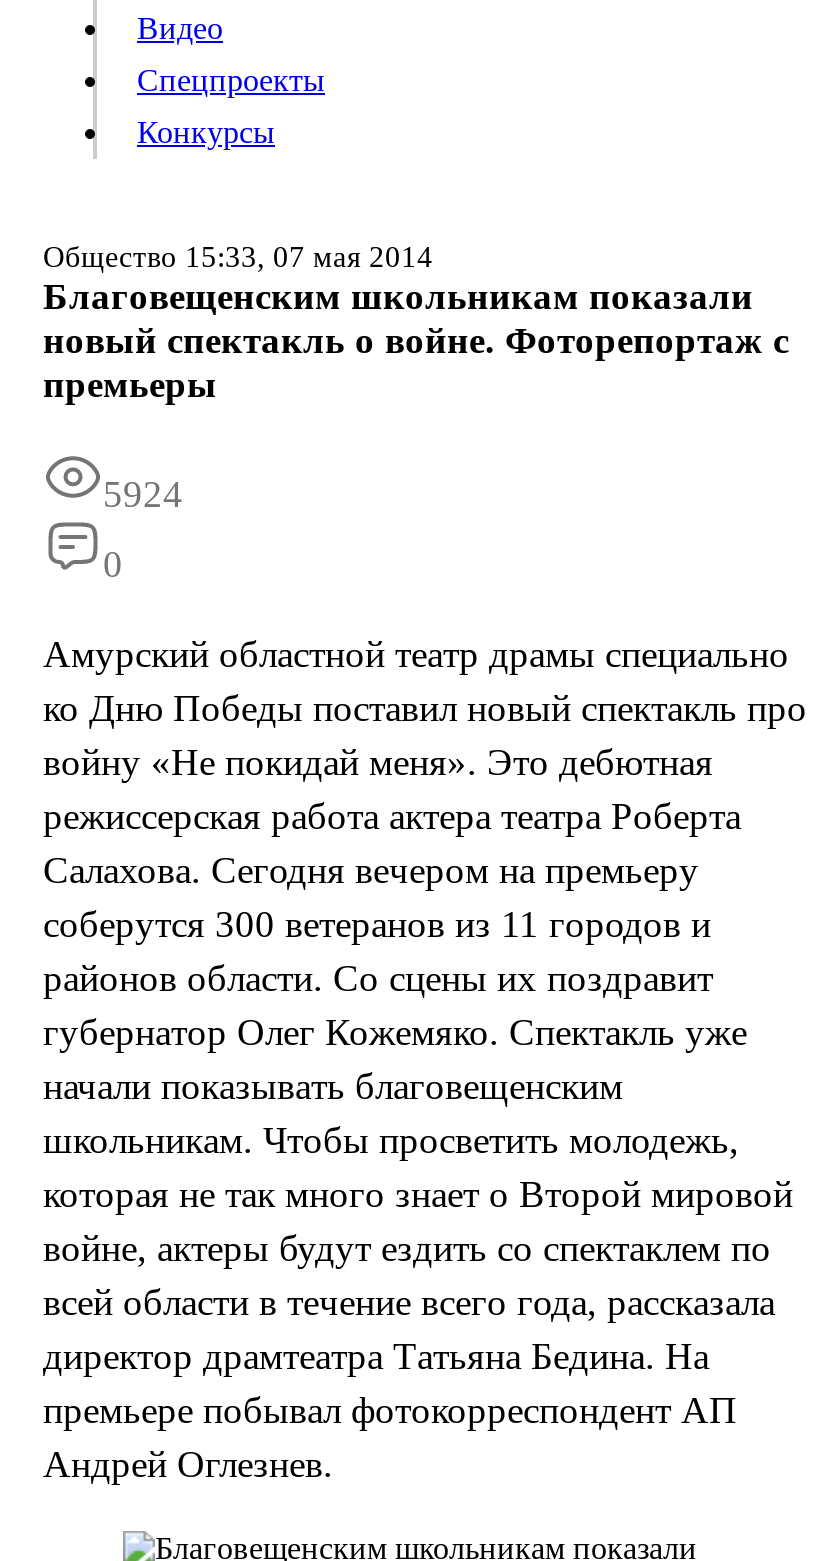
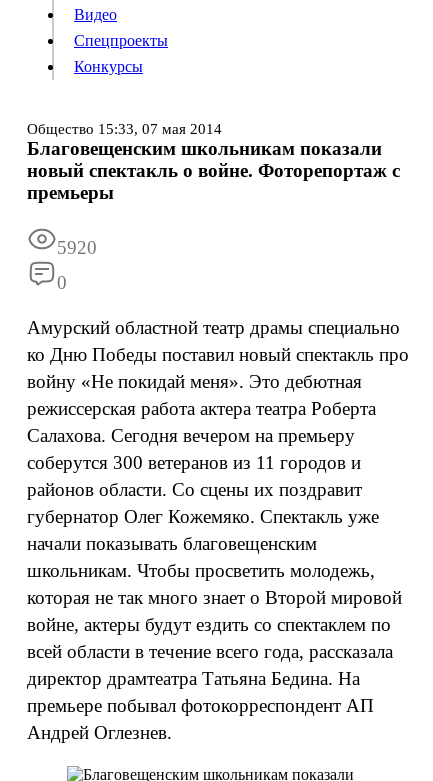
- 5924
+ 5920
